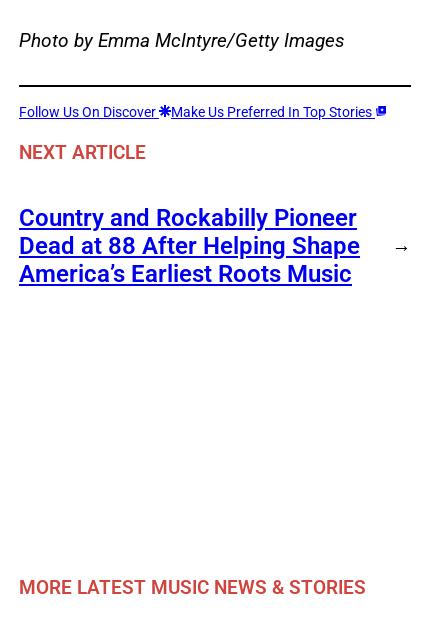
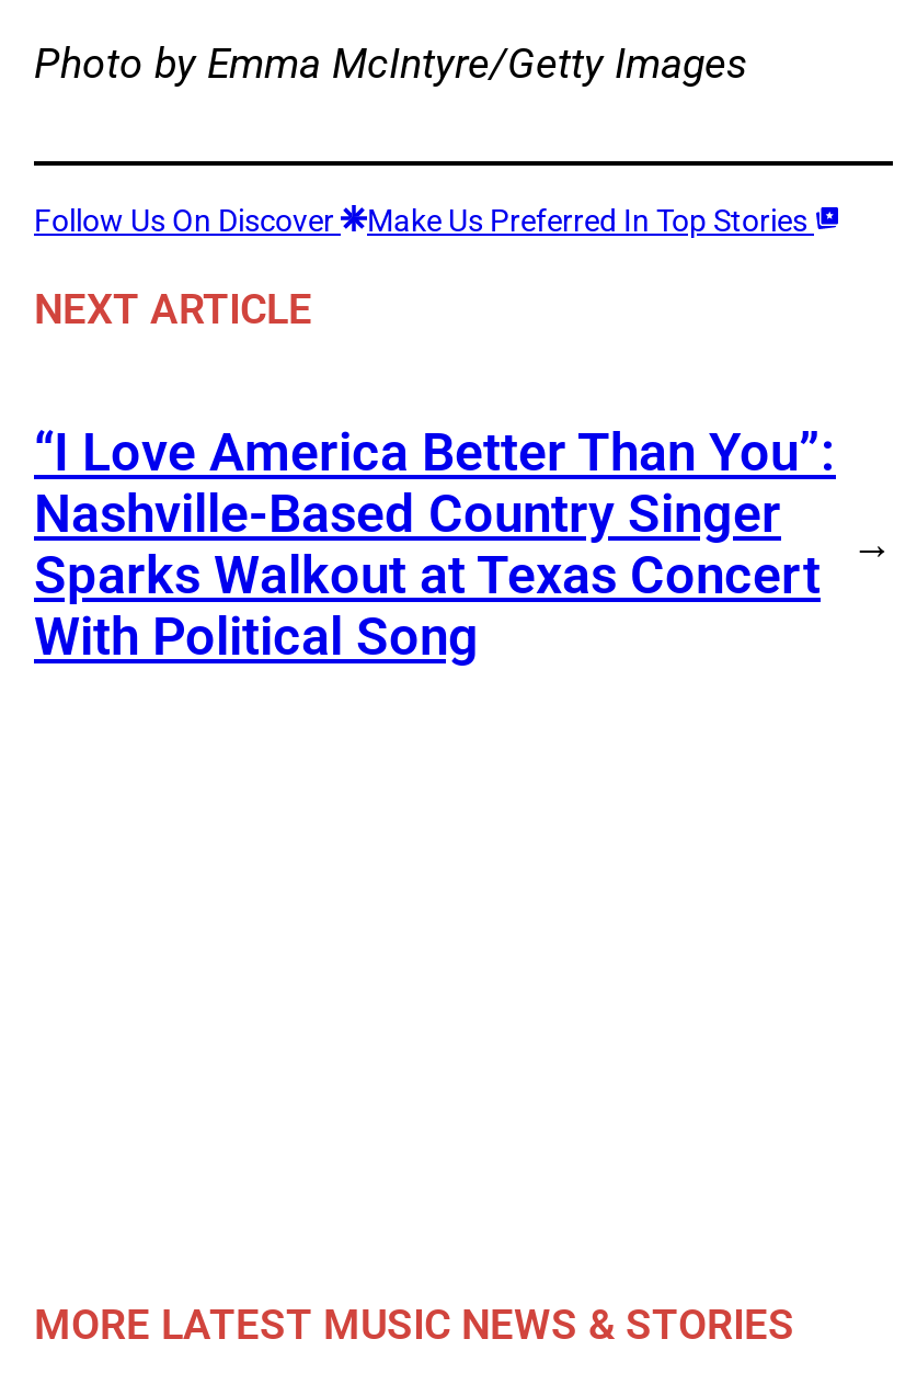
- Country and Rockabilly Pioneer
- Dead at 88 After Helping Shape
- America’s Earliest Roots Music
+ “I Love America Better Than You”:
+ Nashville-Based Country Singer
+ Sparks Walkout at Texas Concert
+ With Political Song
